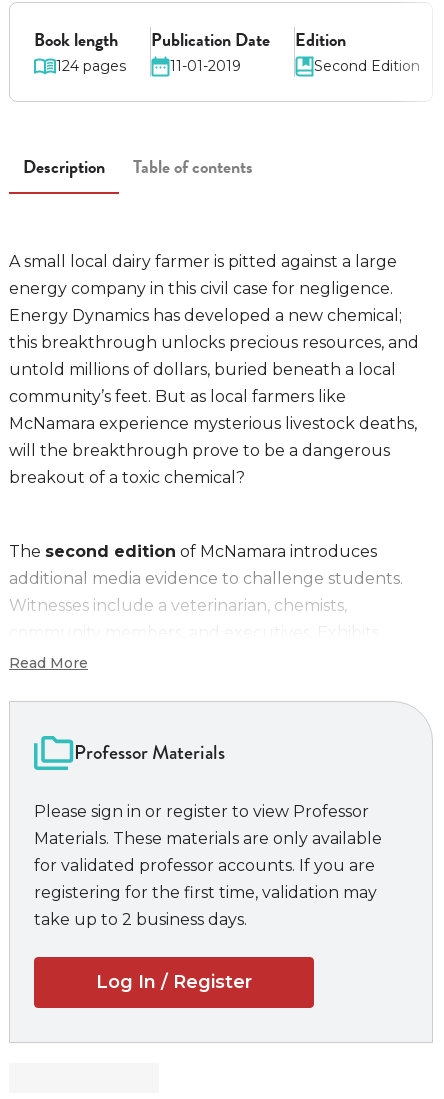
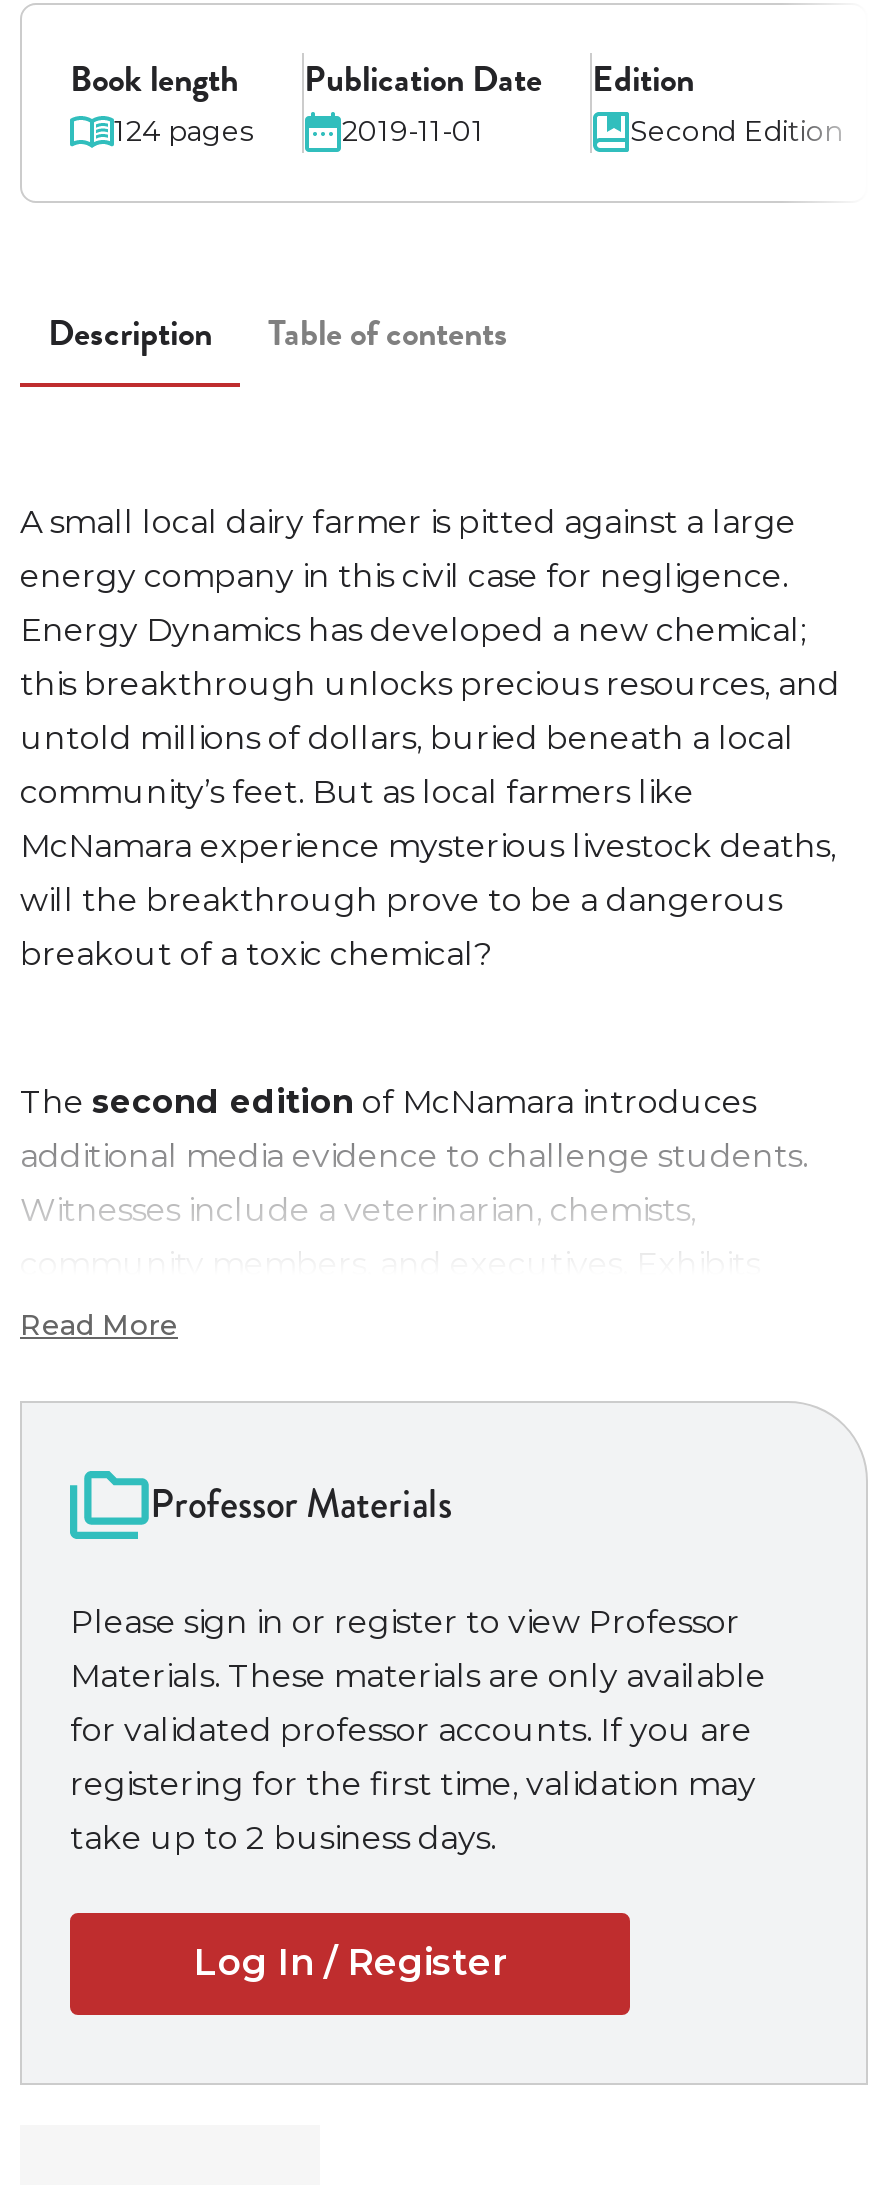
- 11-01-2019
+ 2019-11-01
